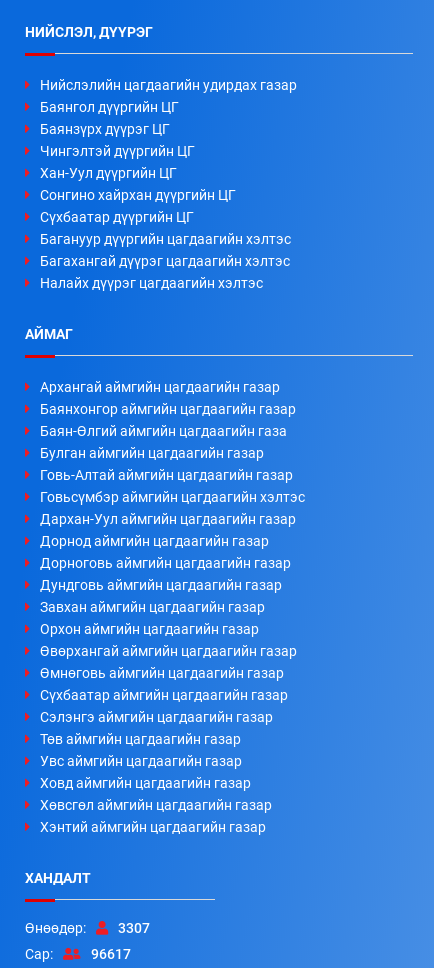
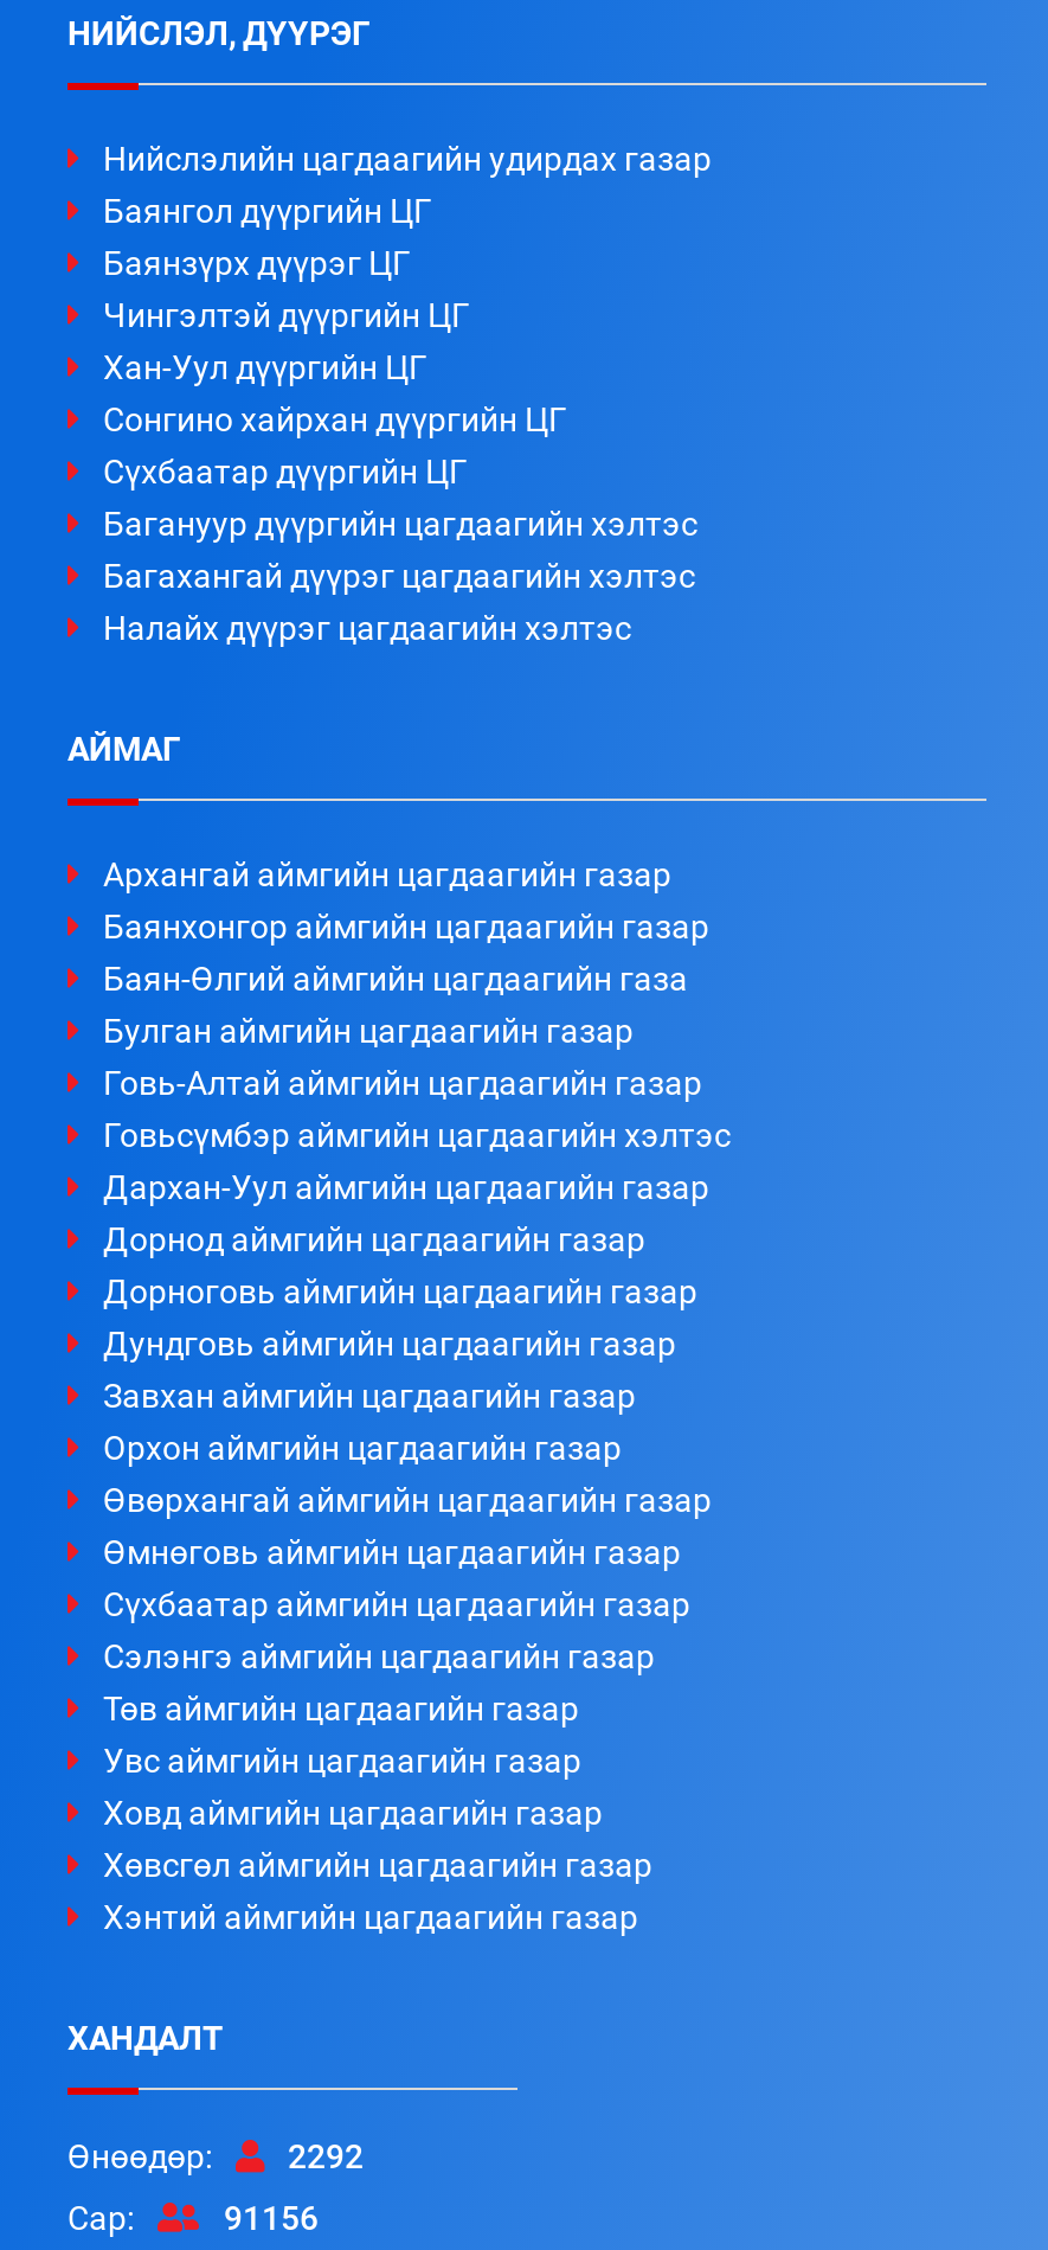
- Өнөөдөр: 3307
+ Өнөөдөр: 2292

- 96617
+ 91156
